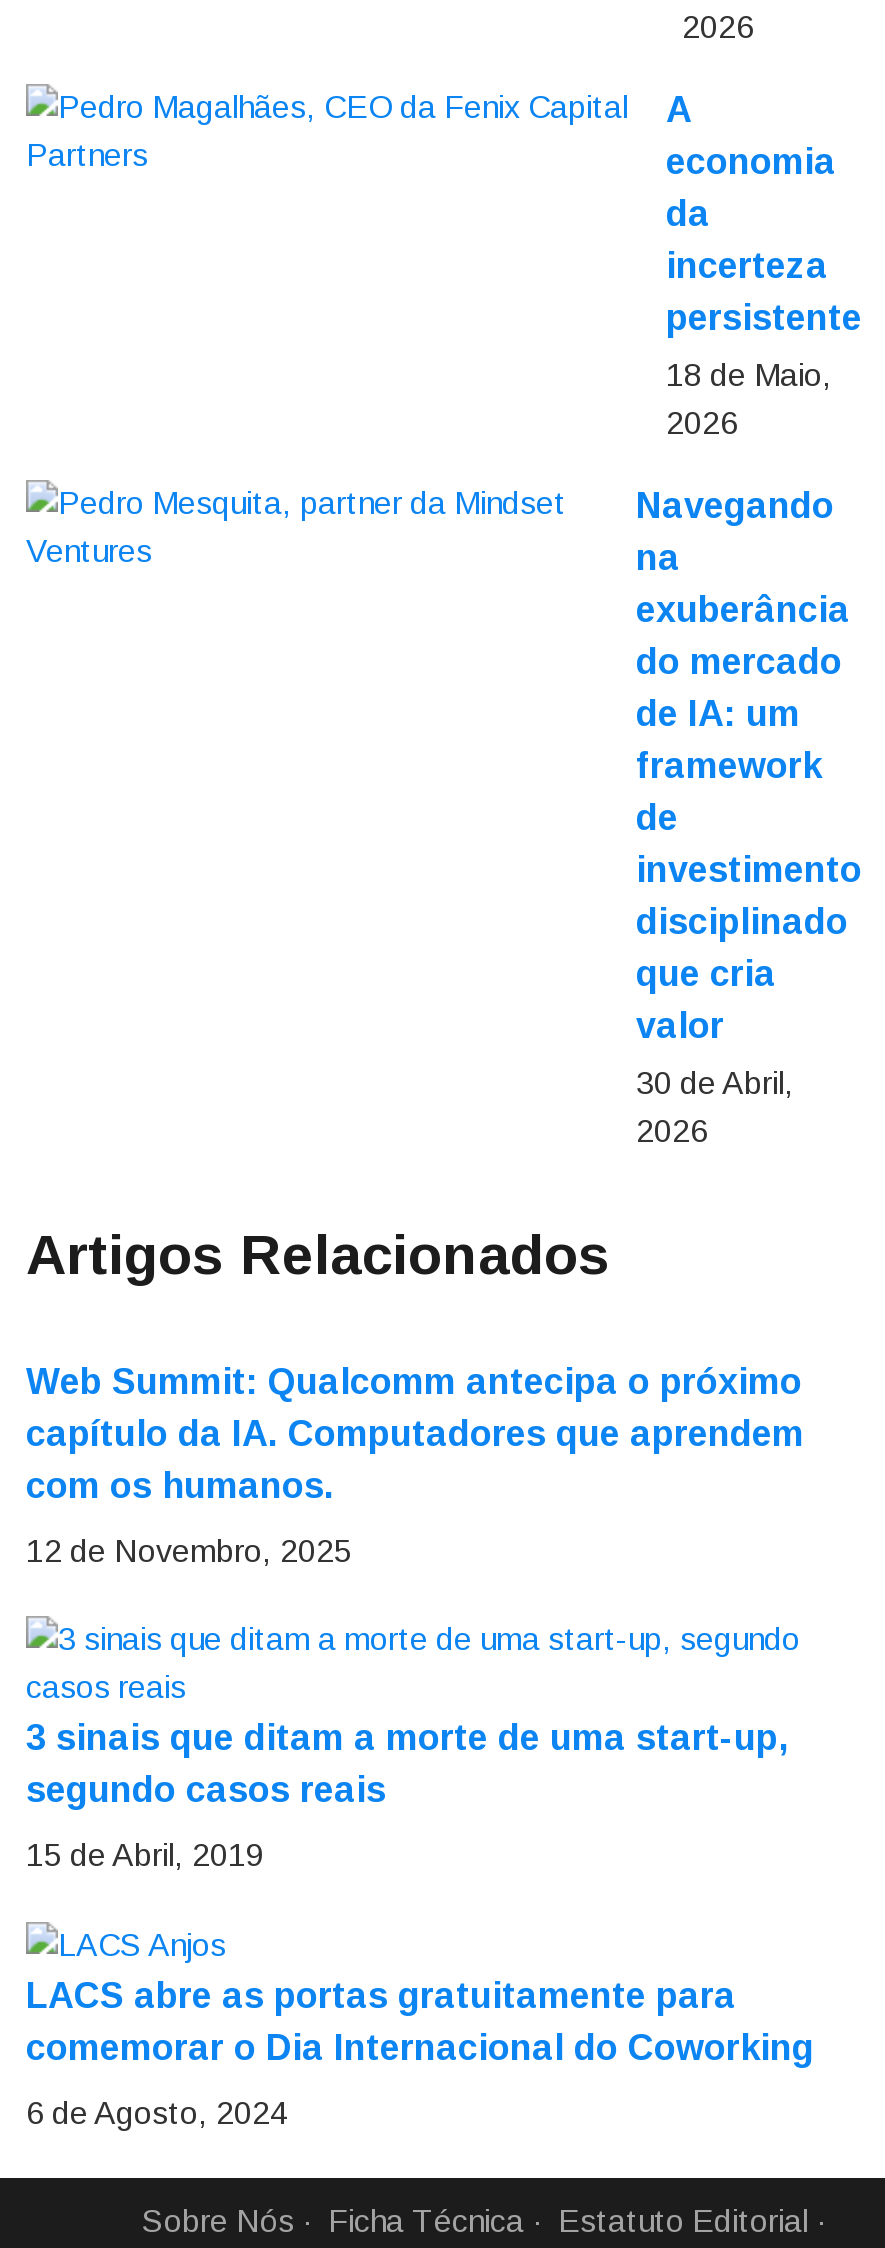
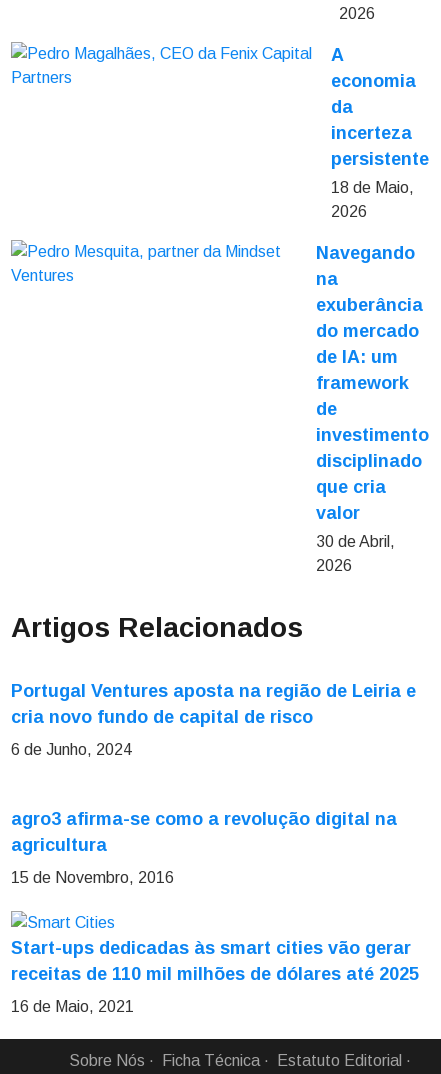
- Web Summit: Qualcomm antecipa o próximo
- capítulo da IA. Computadores que aprendem
- com os humanos.
+ Portugal Ventures aposta na região de Leiria e
+ cria novo fundo de capital de risco

- 12 de Novembro, 2025
+ 6 de Junho, 2024

- 3 sinais que ditam a morte de uma start-up,
- segundo casos reais
+ agro3 afirma-se como a revolução digital na
+ agricultura

- 15 de Abril, 2019
+ 15 de Novembro, 2016

- LACS abre as portas gratuitamente para
- comemorar o Dia Internacional do Coworking
+ Start-ups dedicadas às smart cities vão gerar
+ receitas de 110 mil milhões de dólares até 2025

- 6 de Agosto, 2024
+ 16 de Maio, 2021
